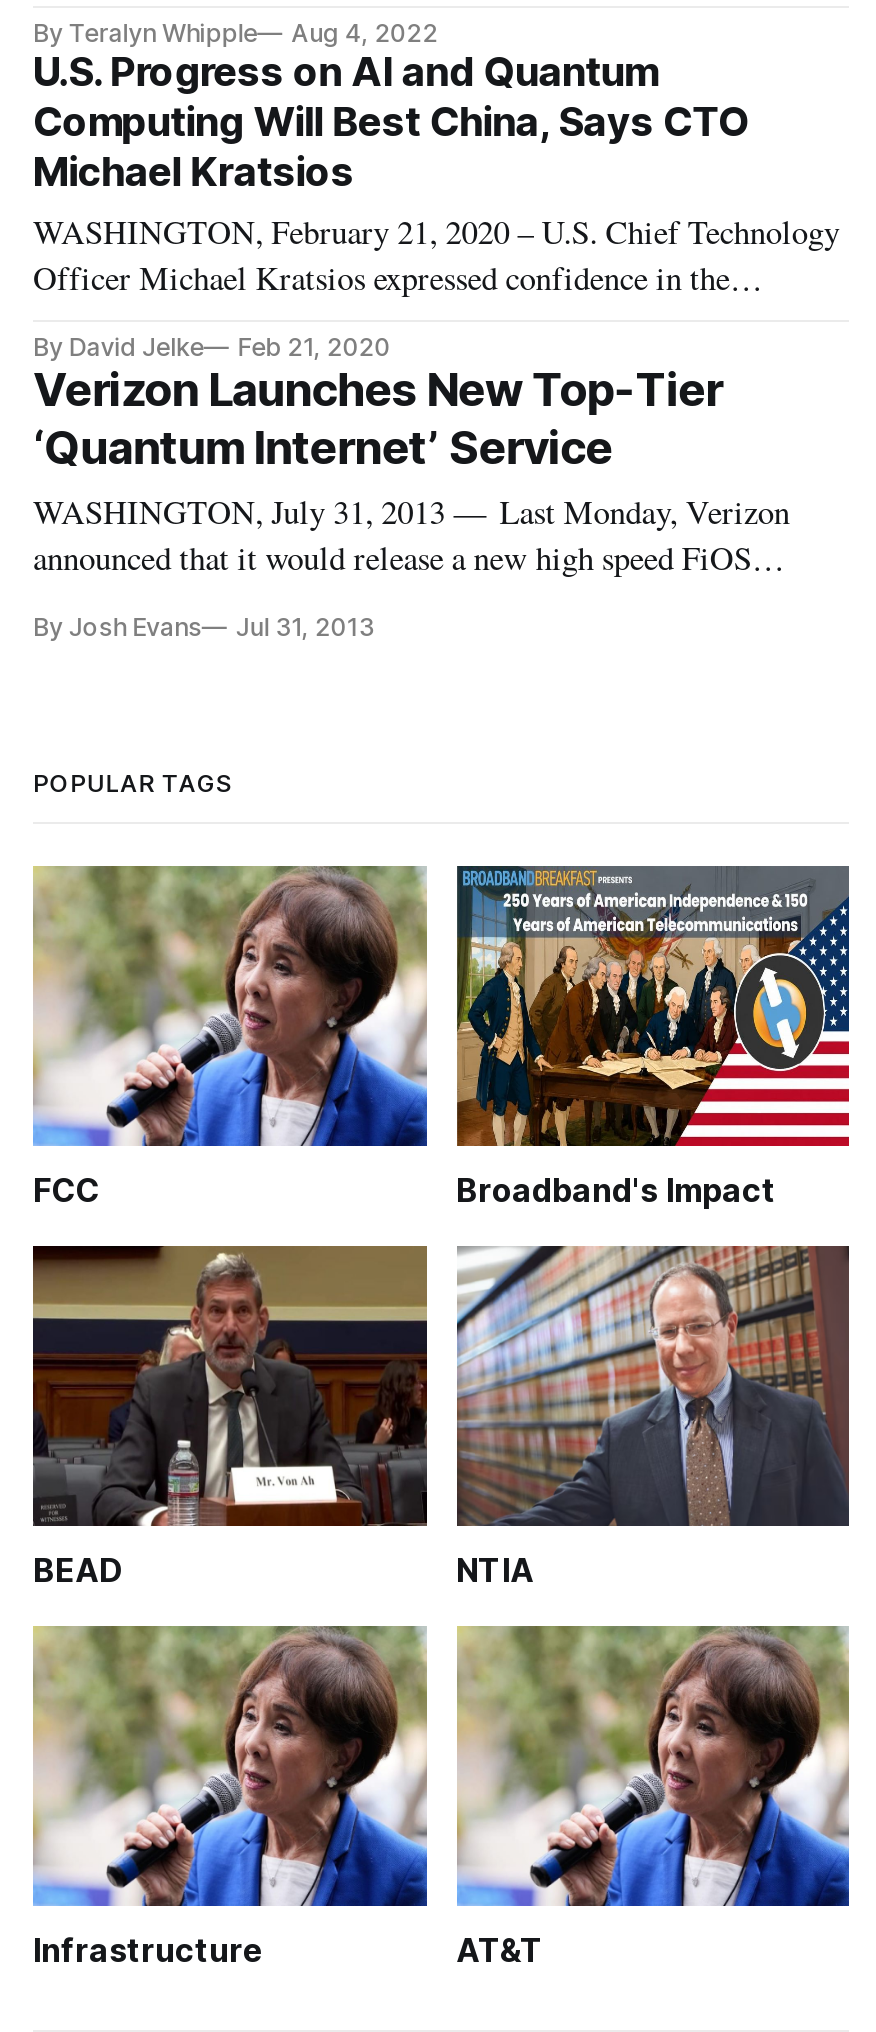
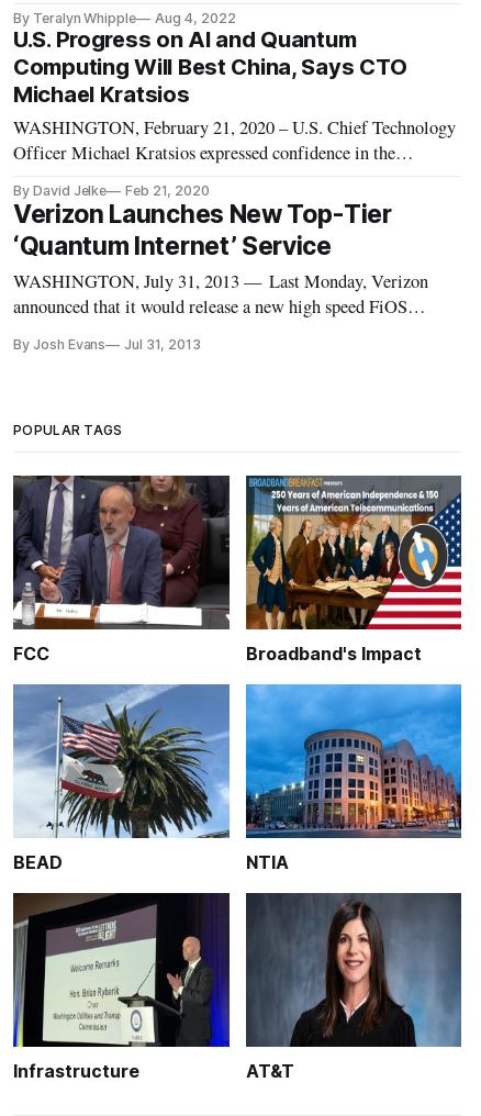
- [image]
+ [image]

- [image]
+ [image]

- [image]
+ [image]

- [image]
+ [image]

- [image]
+ [image]
